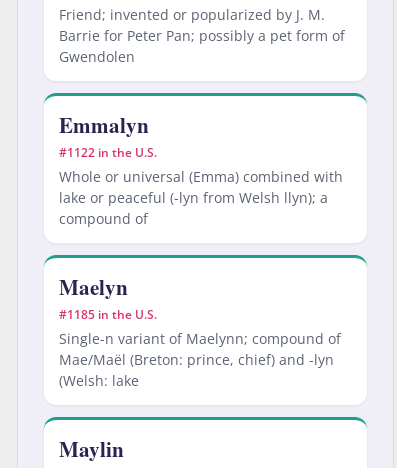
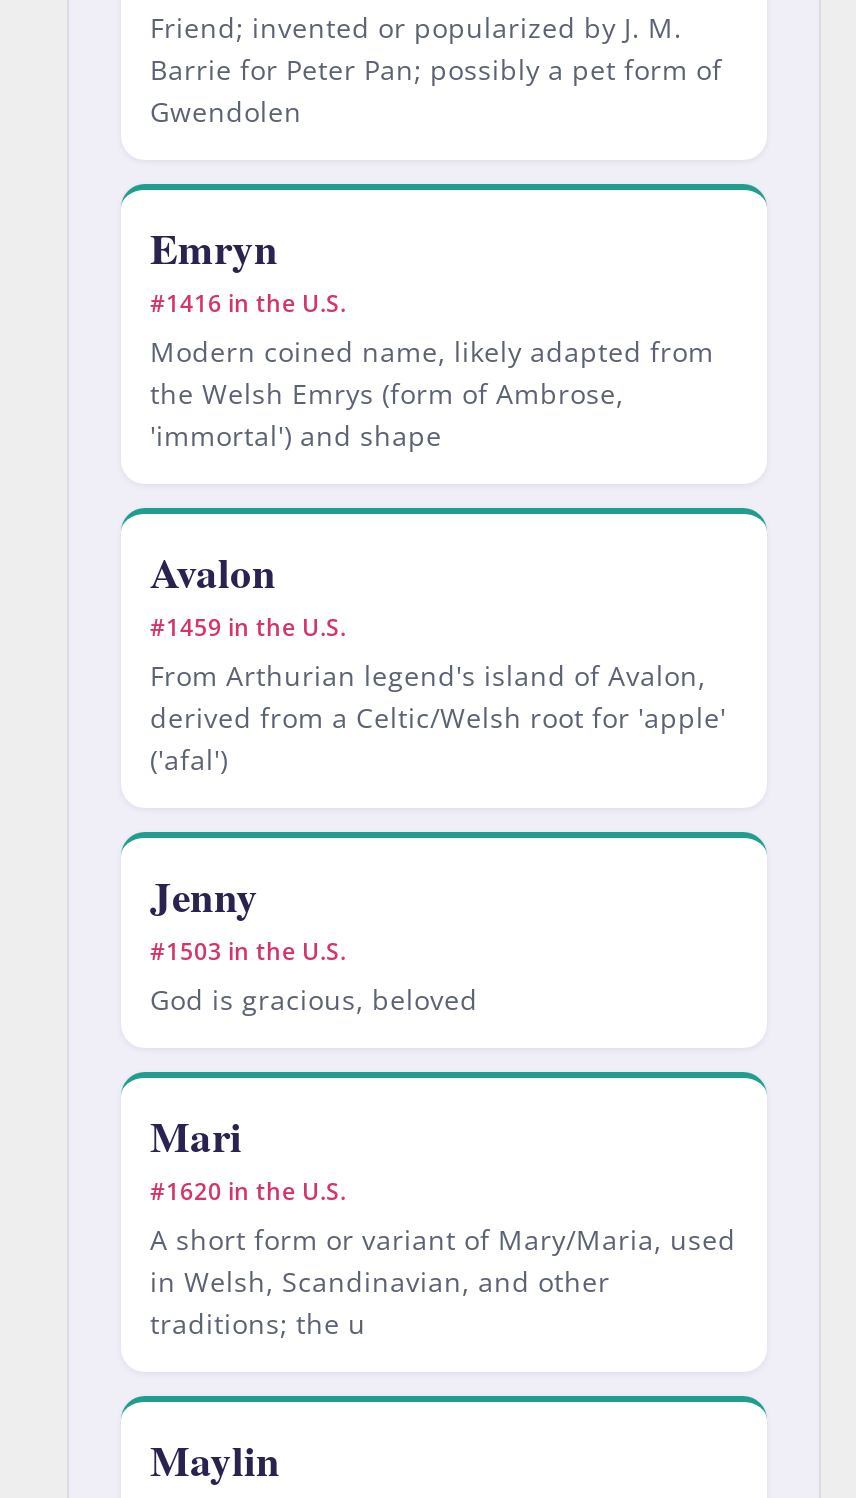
- Emmalyn
- #1122 in the U.S.
- Whole or universal (Emma) combined with
- lake or peaceful (-lyn from Welsh llyn); a
- compound of
- Maelyn
- #1185 in the U.S.
- Single-n variant of Maelynn; compound of
- Mae/Maël (Breton: prince, chief) and -lyn
- (Welsh: lake
+ Emryn
+ #1416 in the U.S.
+ Modern coined name, likely adapted from
+ the Welsh Emrys (form of Ambrose,
+ 'immortal') and shape
+ Avalon
+ #1459 in the U.S.
+ From Arthurian legend's island of Avalon,
+ derived from a Celtic/Welsh root for 'apple'
+ ('afal')
+ Jenny
+ #1503 in the U.S.
+ God is gracious, beloved
+ Mari
+ #1620 in the U.S.
+ A short form or variant of Mary/Maria, used
+ in Welsh, Scandinavian, and other
+ traditions; the u
